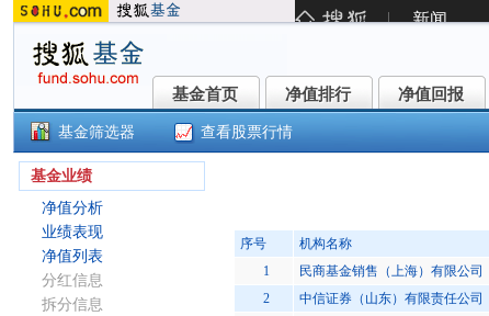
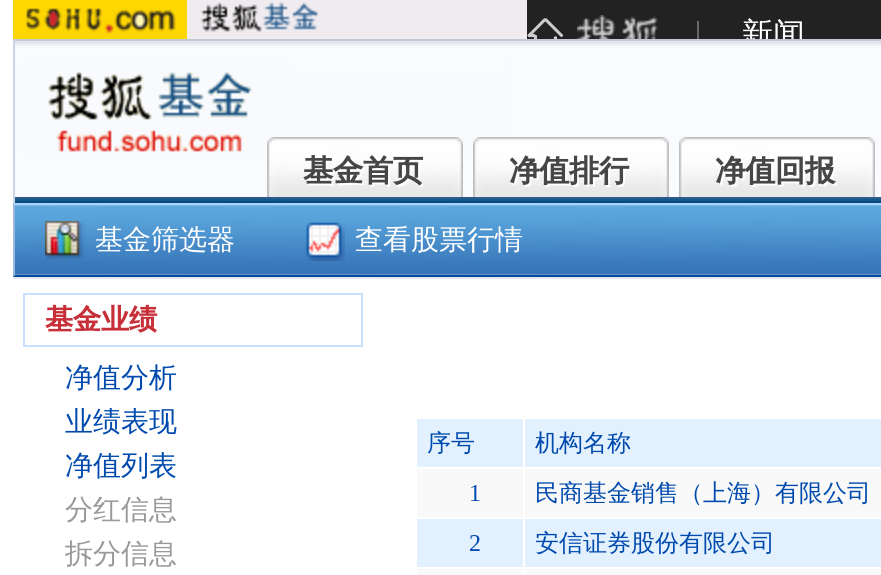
- 中信证券（山东）有限责任公司
+ 安信证券股份有限公司
